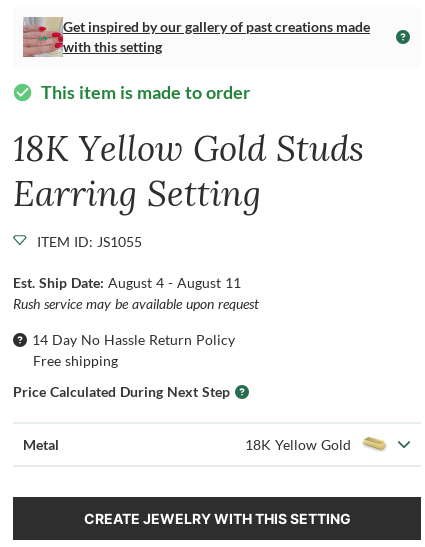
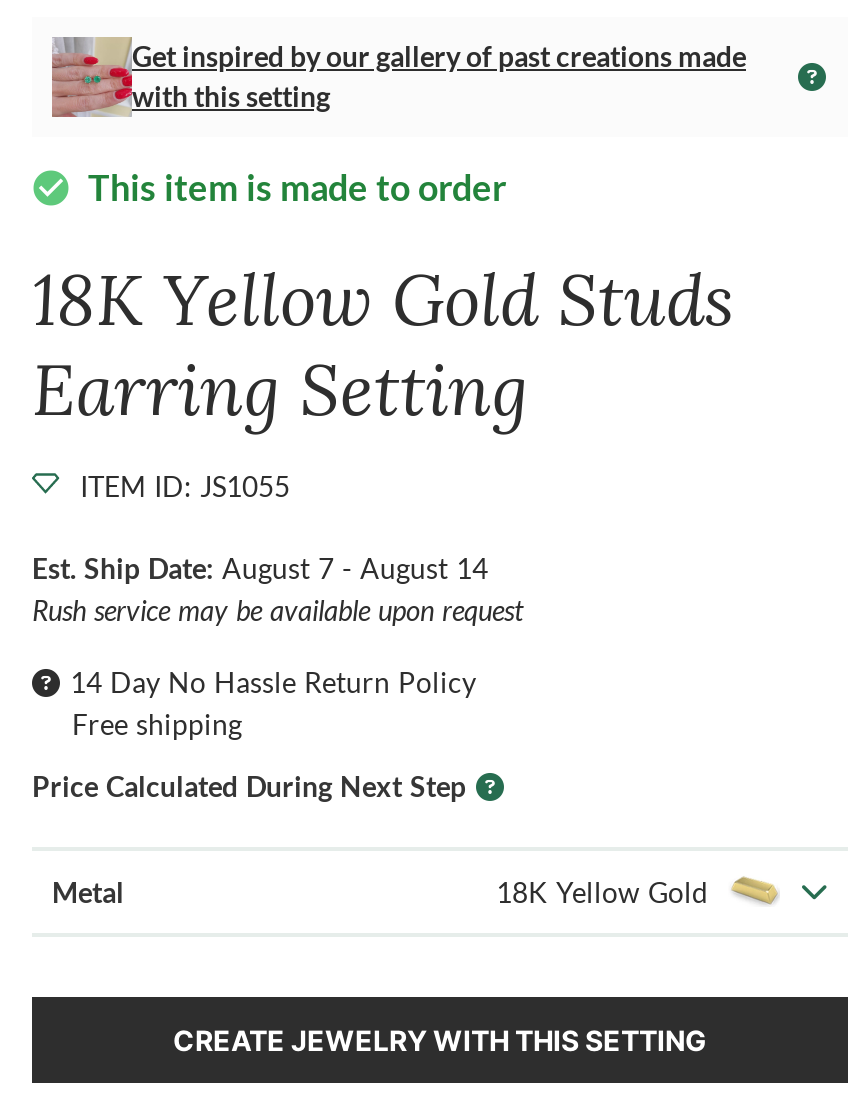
- Est. Ship Date: August 4 - August 11
+ Est. Ship Date: August 7 - August 14
